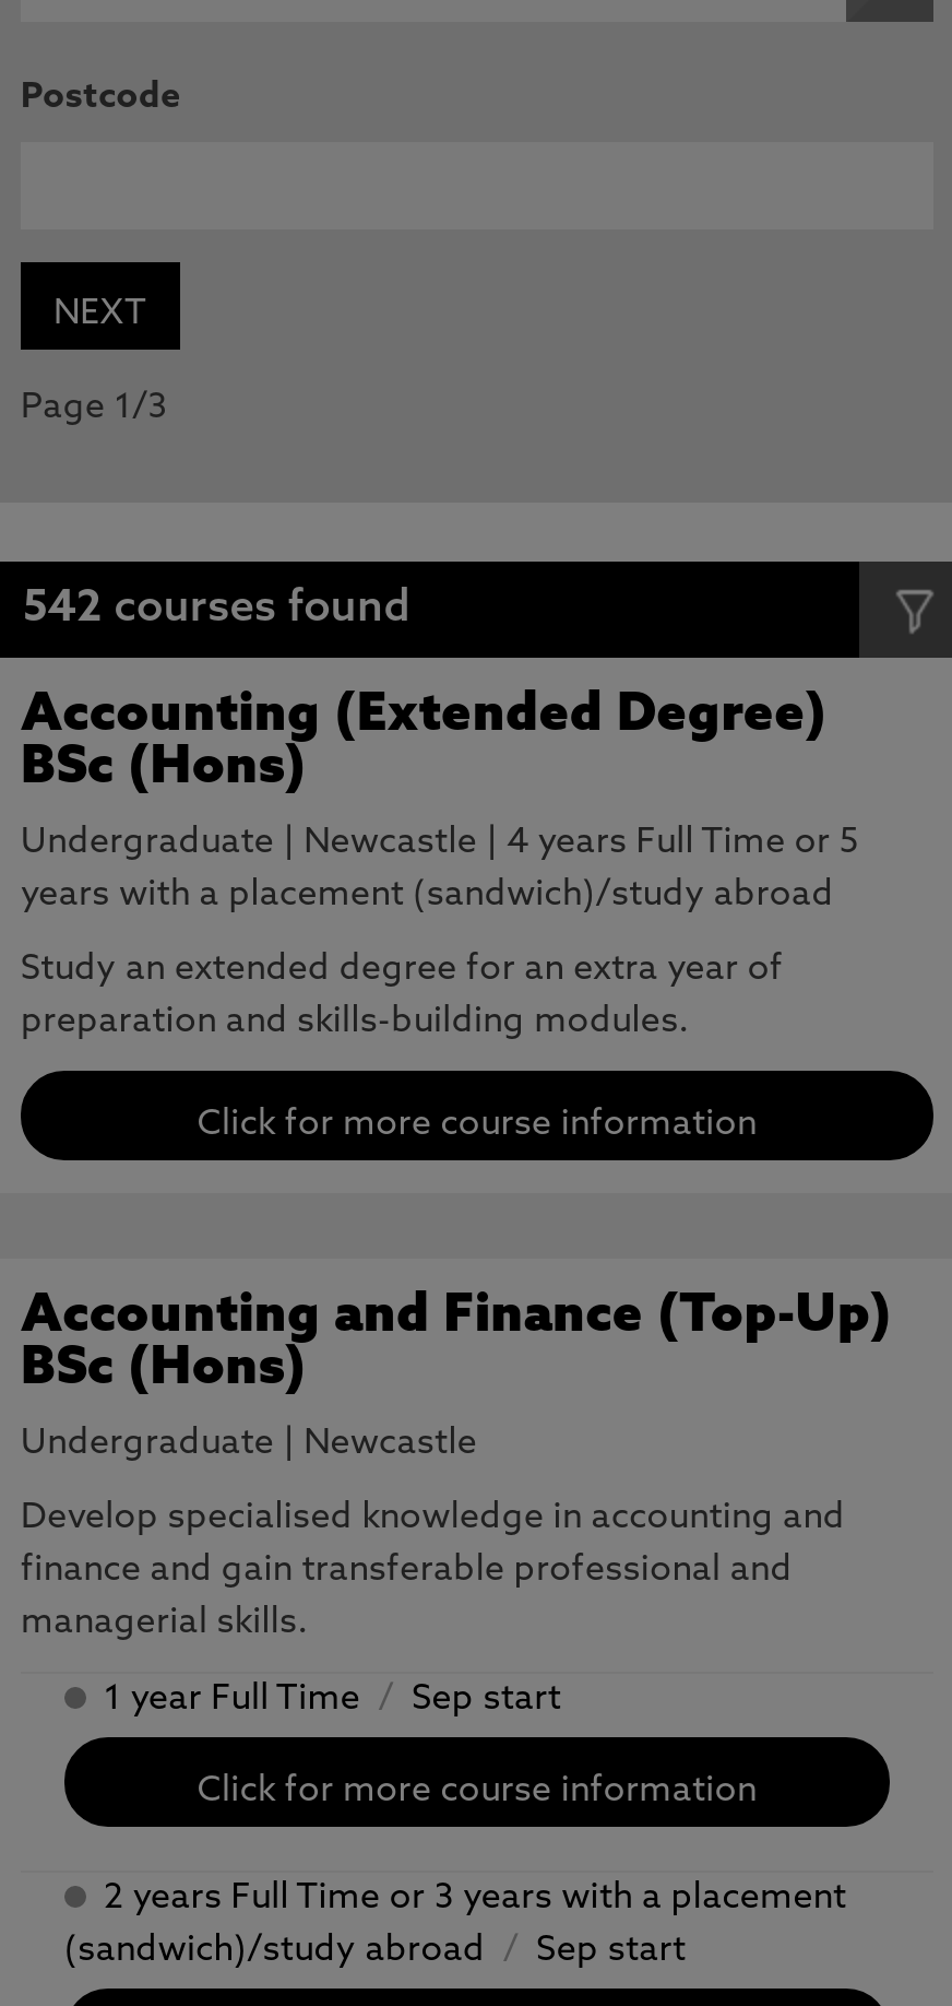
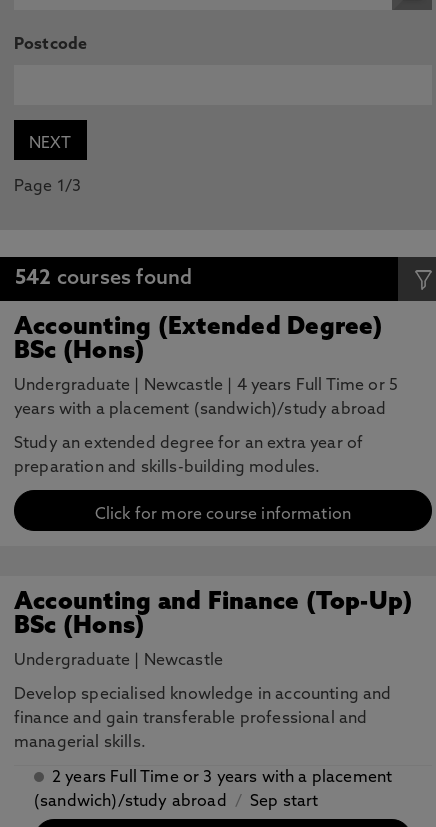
- 1 year Full Time / Sep start
- Click for more course information
